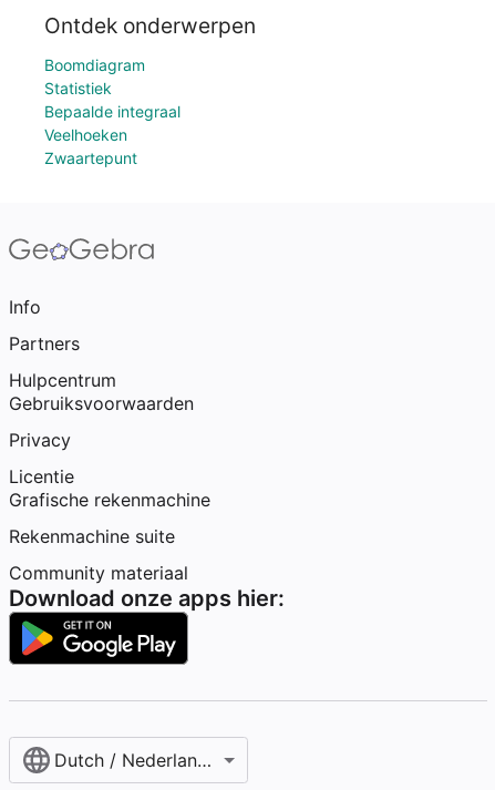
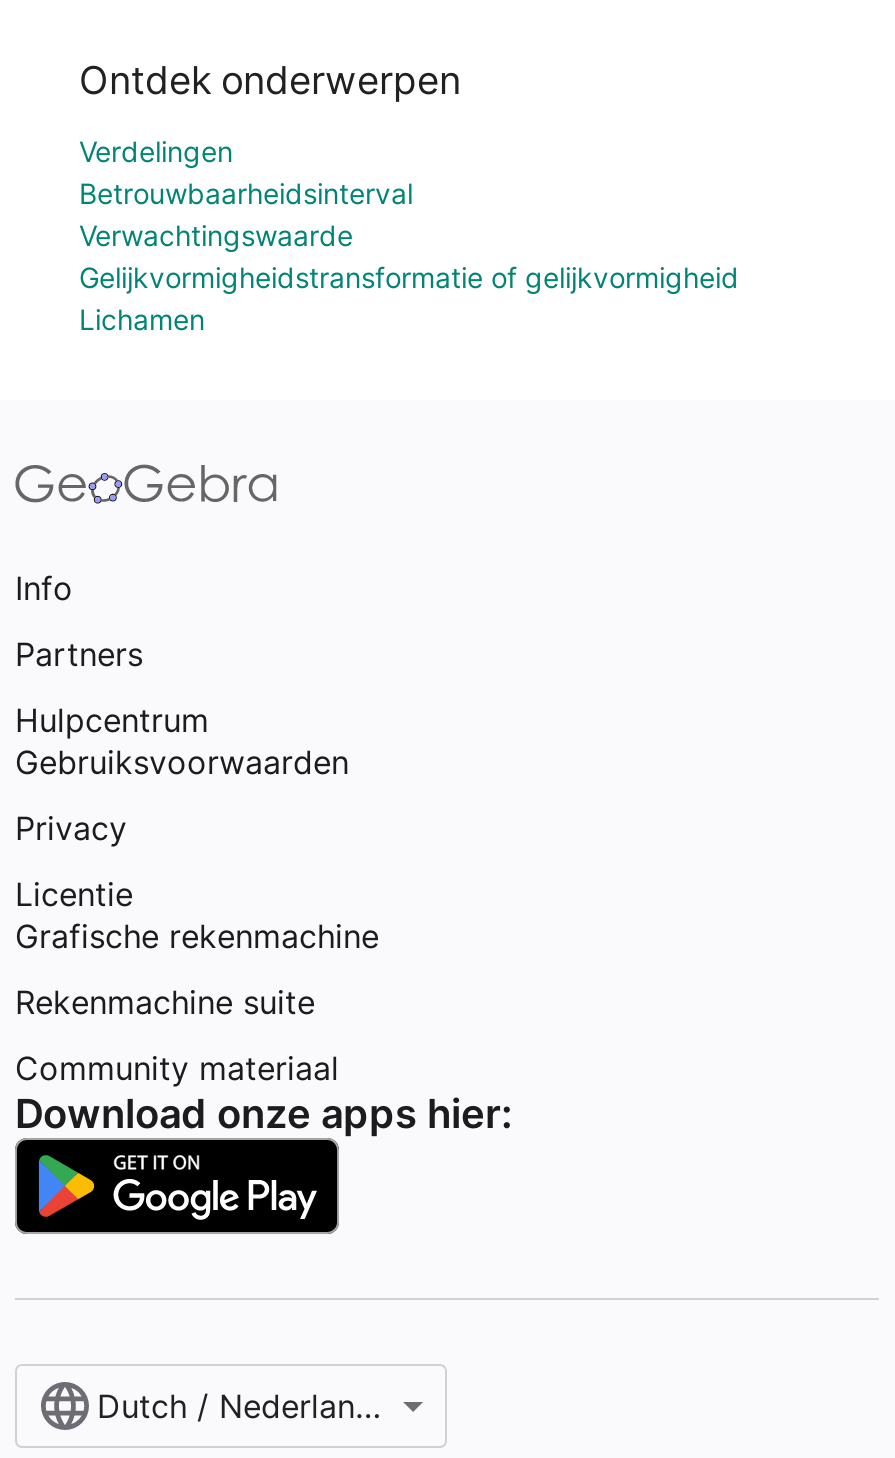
- Boomdiagram
- Statistiek
- Bepaalde integraal
- Veelhoeken
- Zwaartepunt
+ Verdelingen
+ Betrouwbaarheidsinterval
+ Verwachtingswaarde
+ Gelijkvormigheidstransformatie of gelijkvormigheid
+ Lichamen
